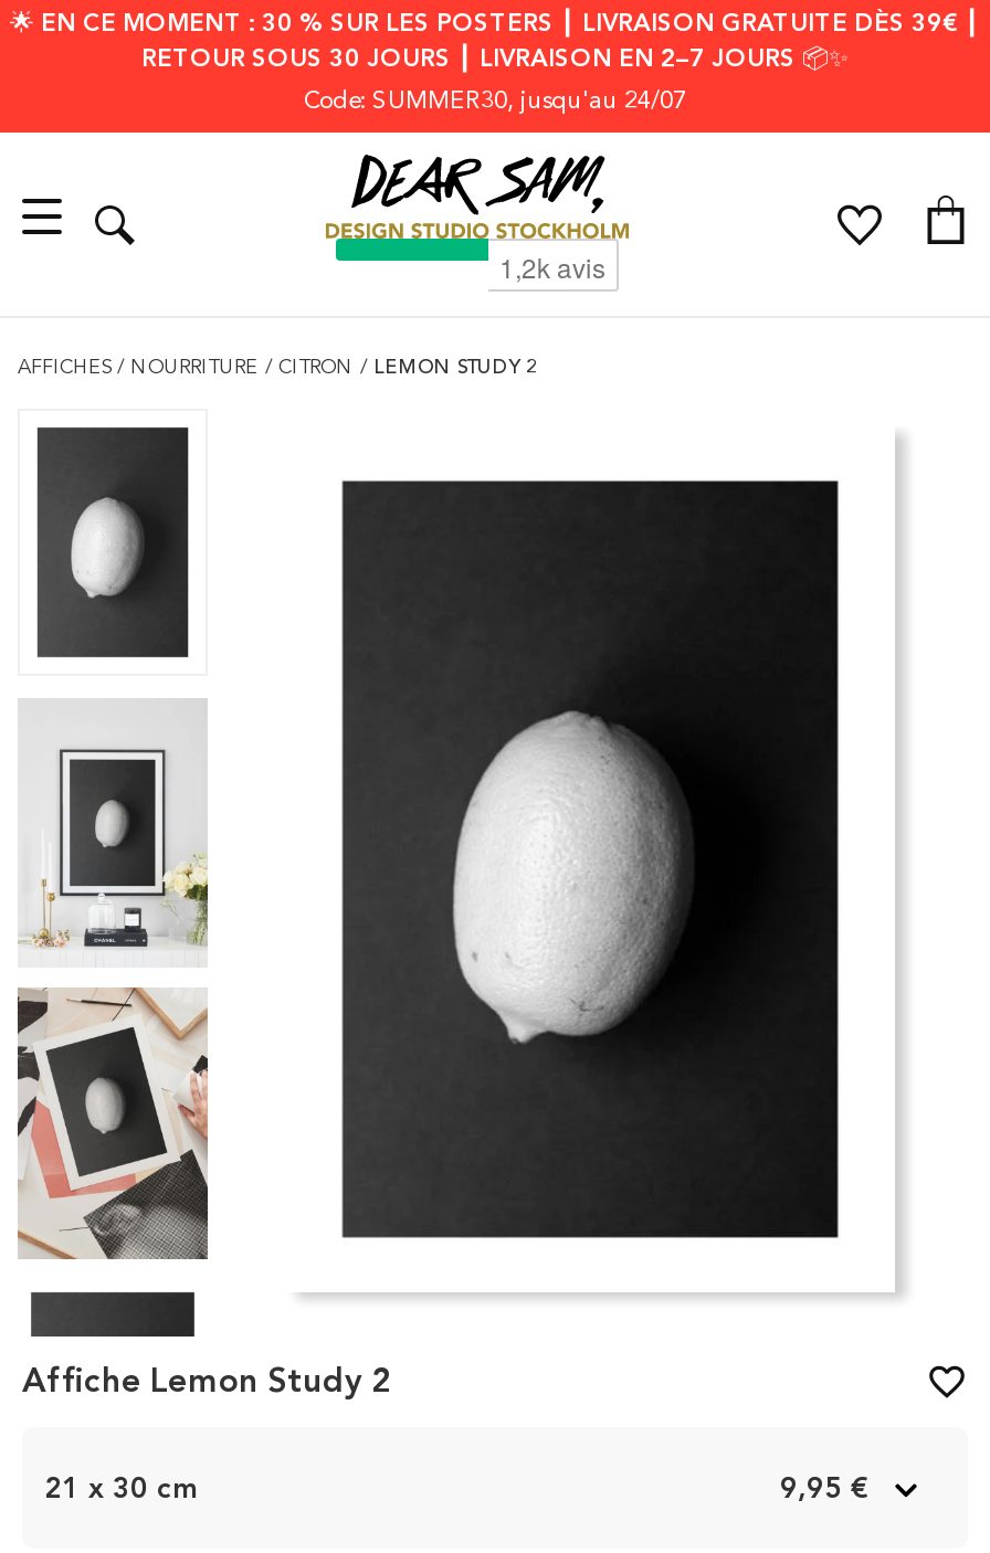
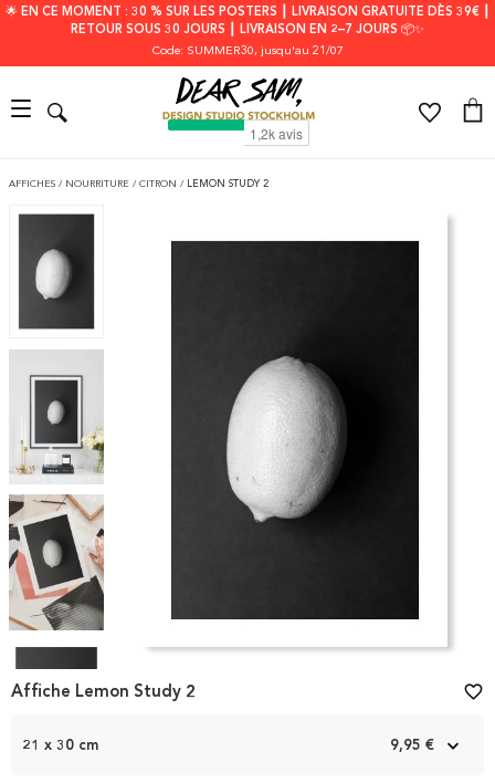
- Code: SUMMER30, jusqu'au 24/07
+ Code: SUMMER30, jusqu'au 21/07
